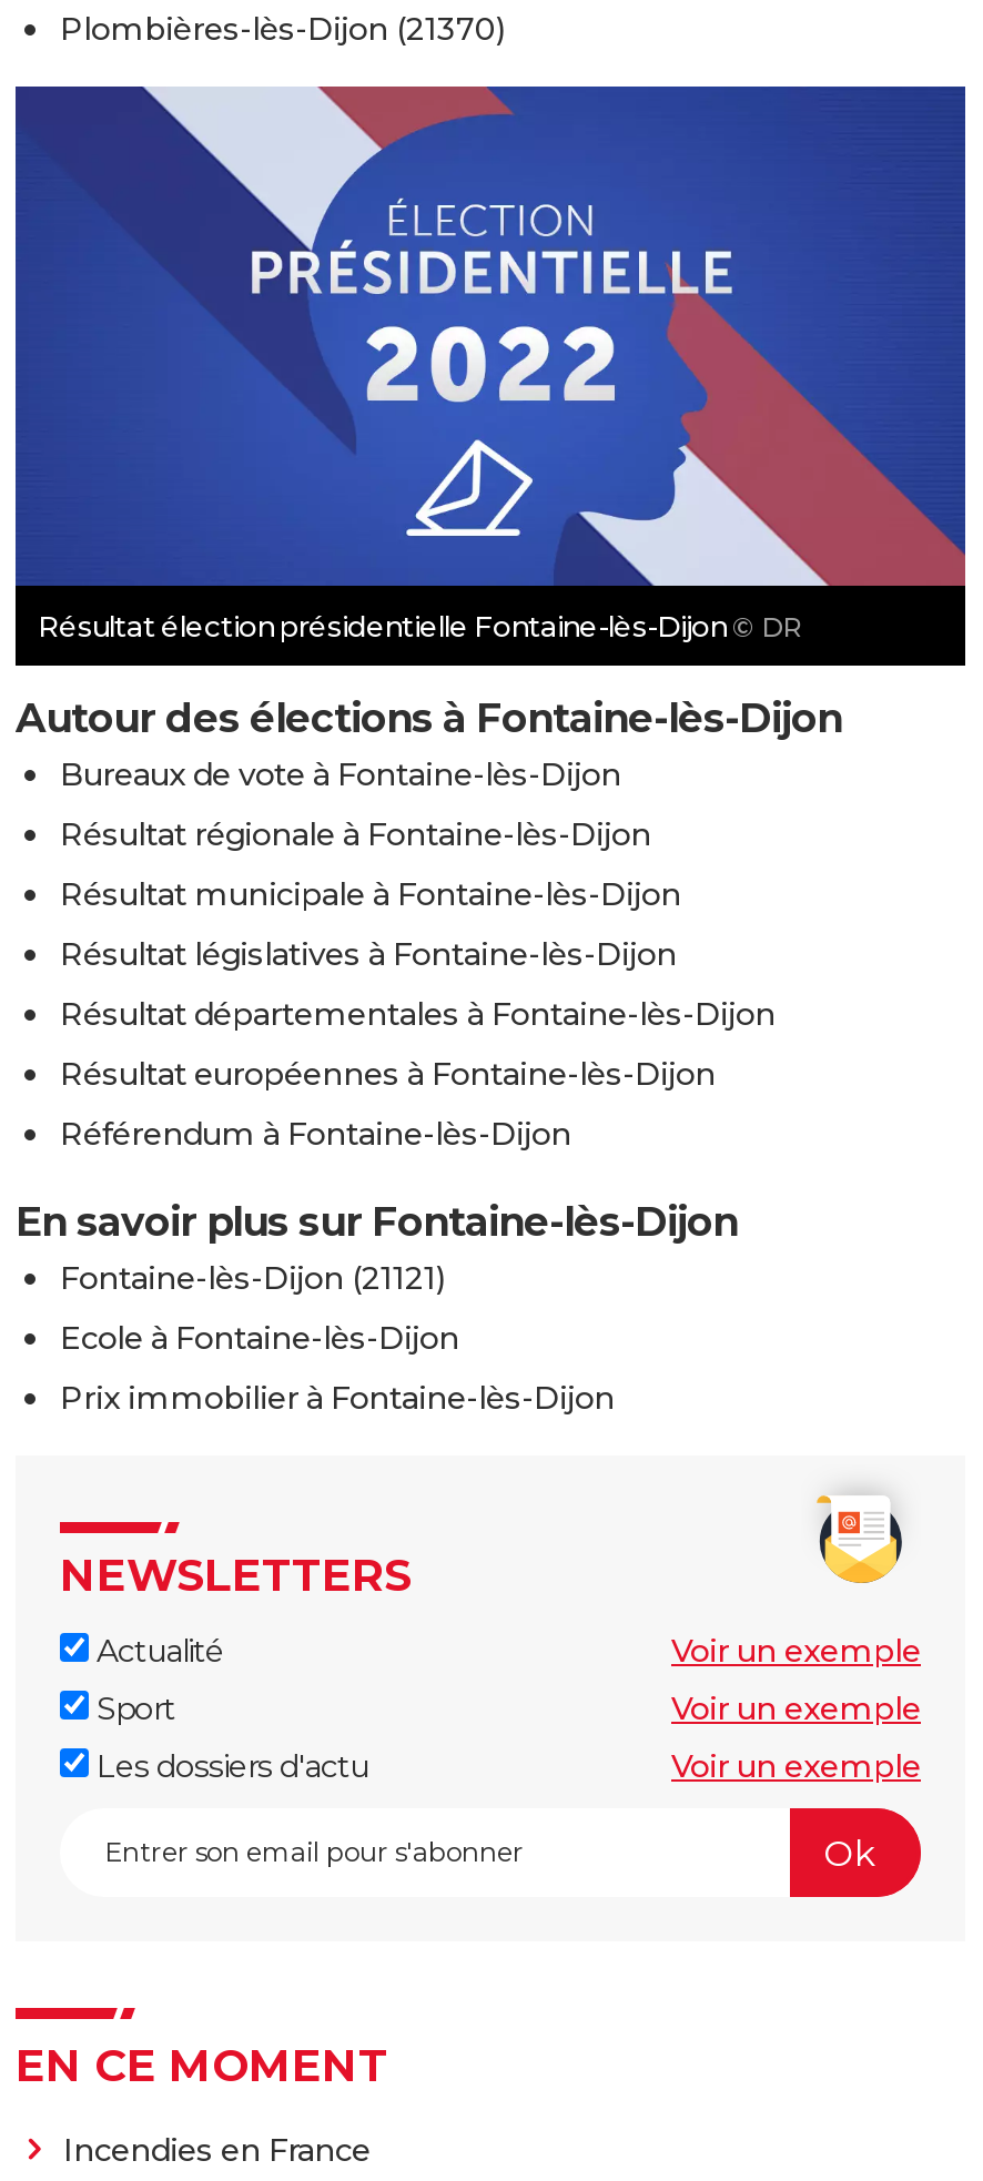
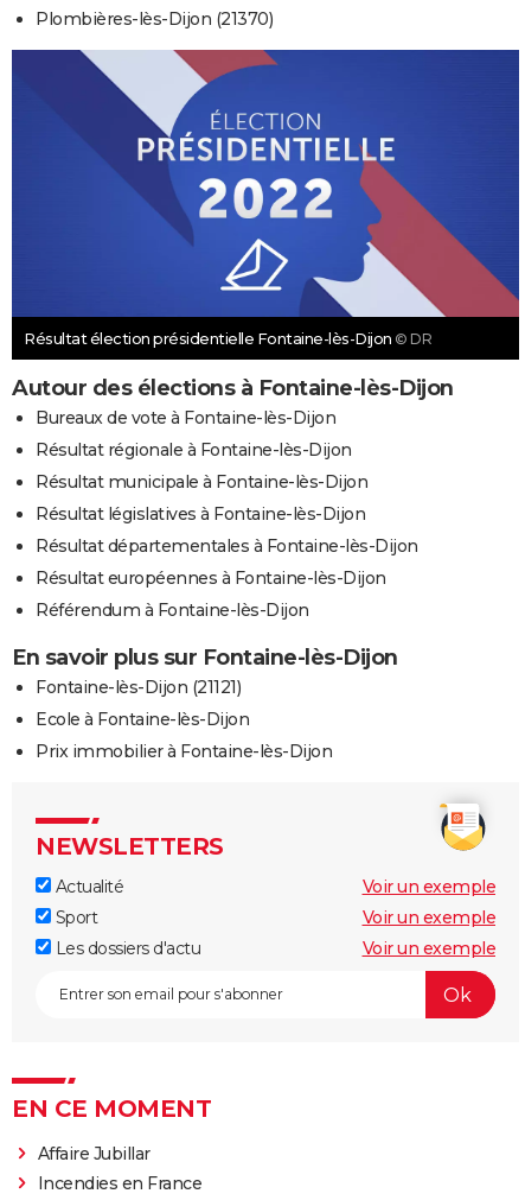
+ Affaire Jubillar
